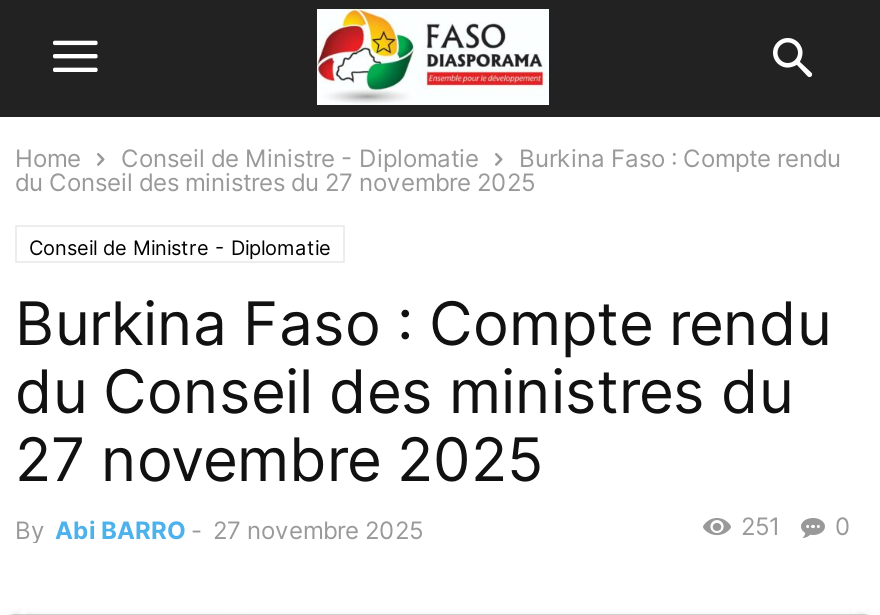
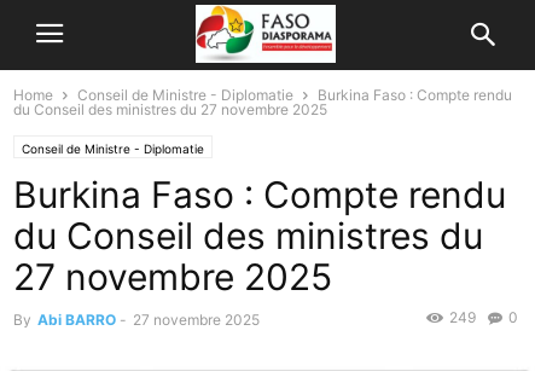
- 251 0
+ 249 0
